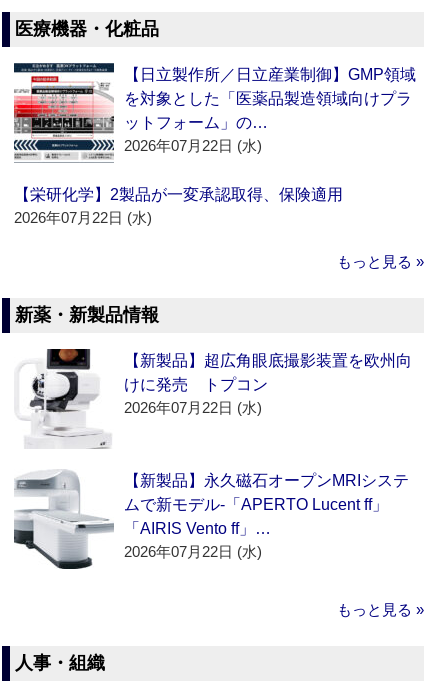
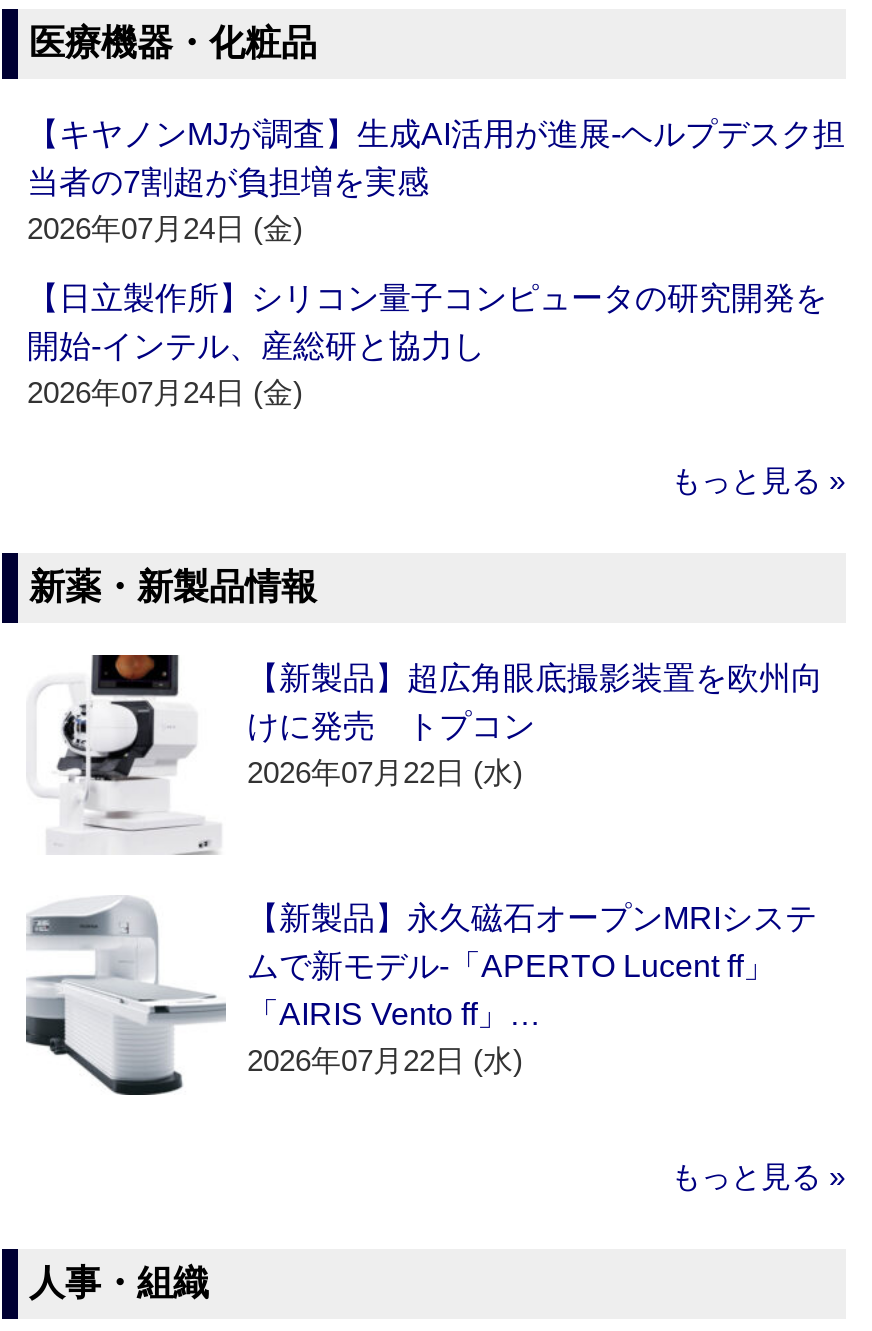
- 【日立製作所／日立産業制御】GMP領域
- を対象とした「医薬品製造領域向けプラ
- ットフォーム」の…
- 2026年07月22日 (水)
+ 【キヤノンMJが調査】生成AI活用が進展‐ヘルプデスク担
+ 当者の7割超が負担増を実感
+ 2026年07月24日 (金)

- 【栄研化学】2製品が一変承認取得、保険適用
- 2026年07月22日 (水)
+ 【日立製作所】シリコン量子コンピュータの研究開発を
+ 開始‐インテル、産総研と協力し
+ 2026年07月24日 (金)
